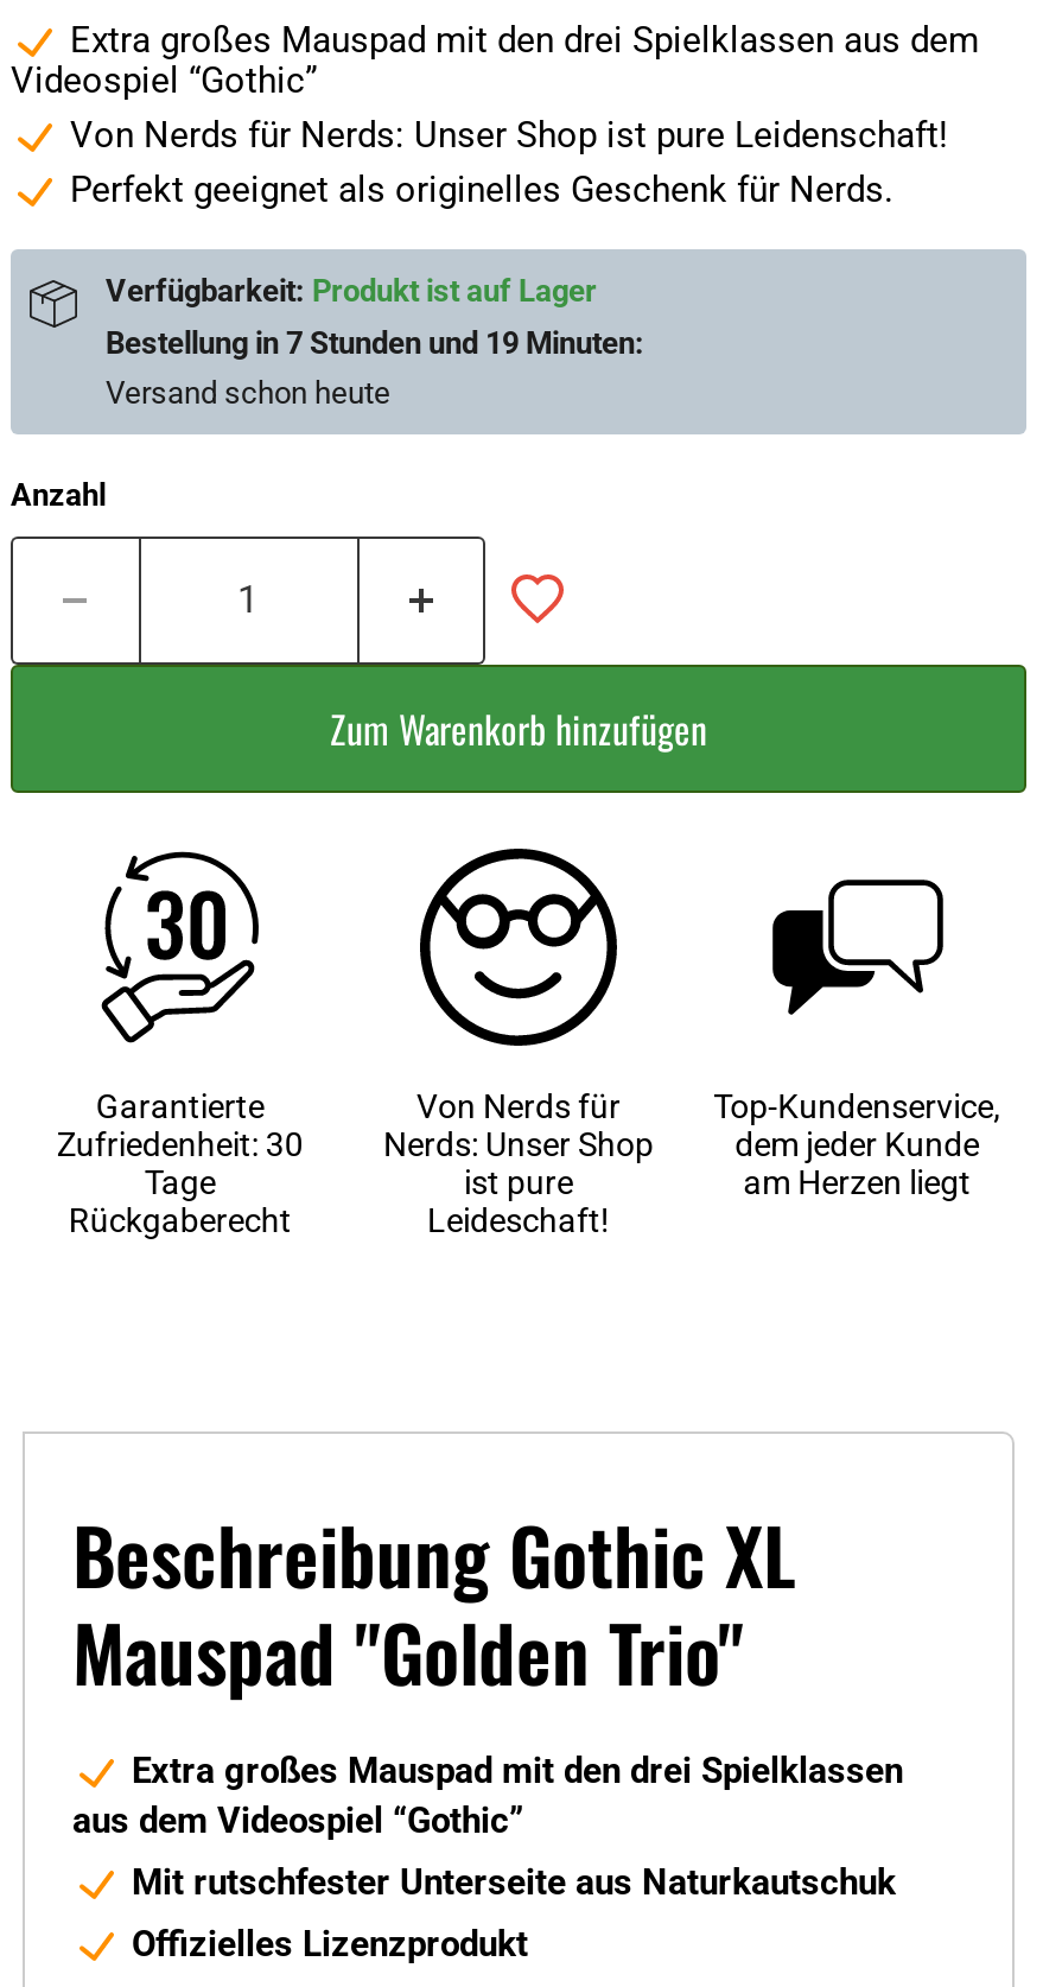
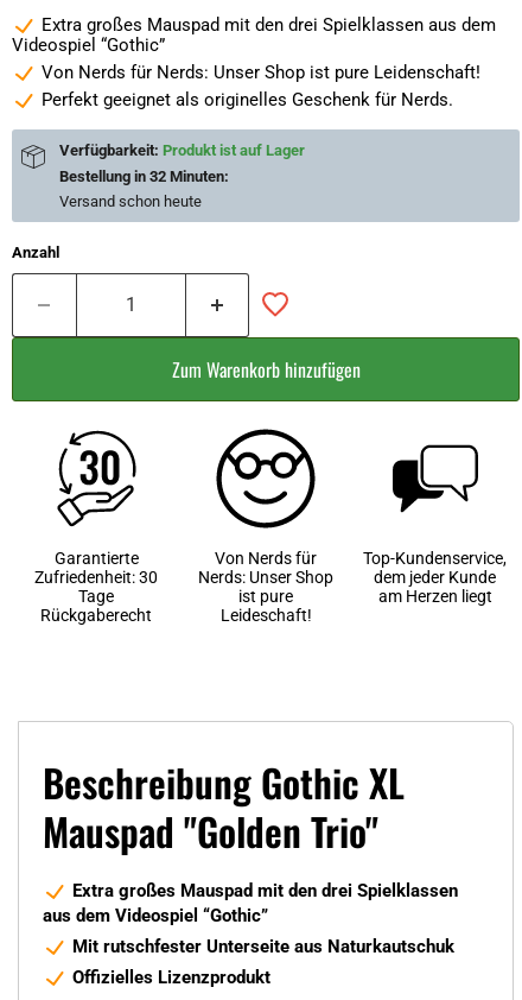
- Bestellung in 7 Stunden und 19 Minuten:
+ Bestellung in 32 Minuten:
